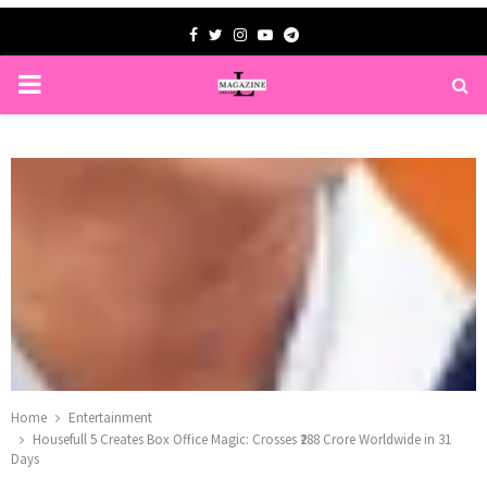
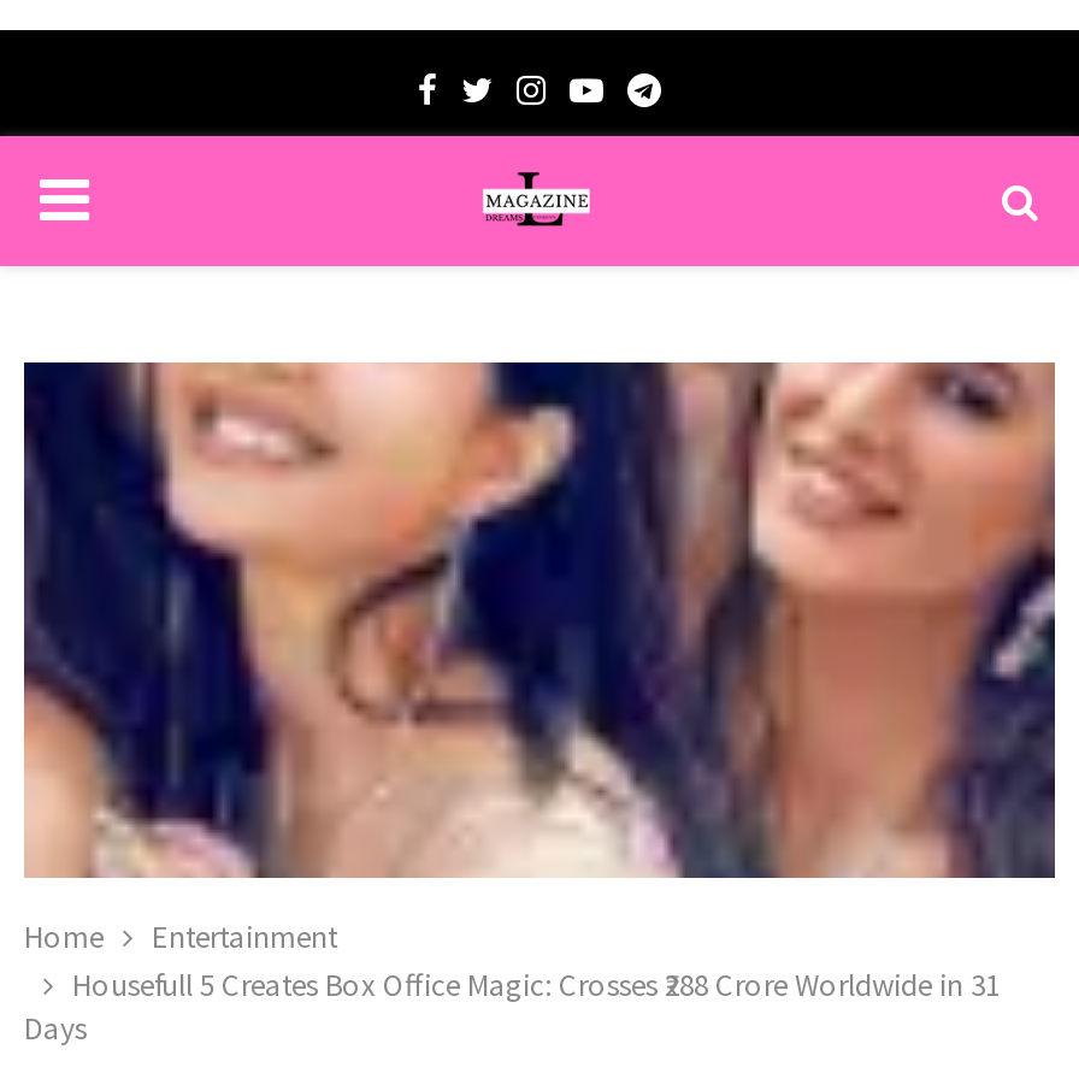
- [image]
+ [image]
